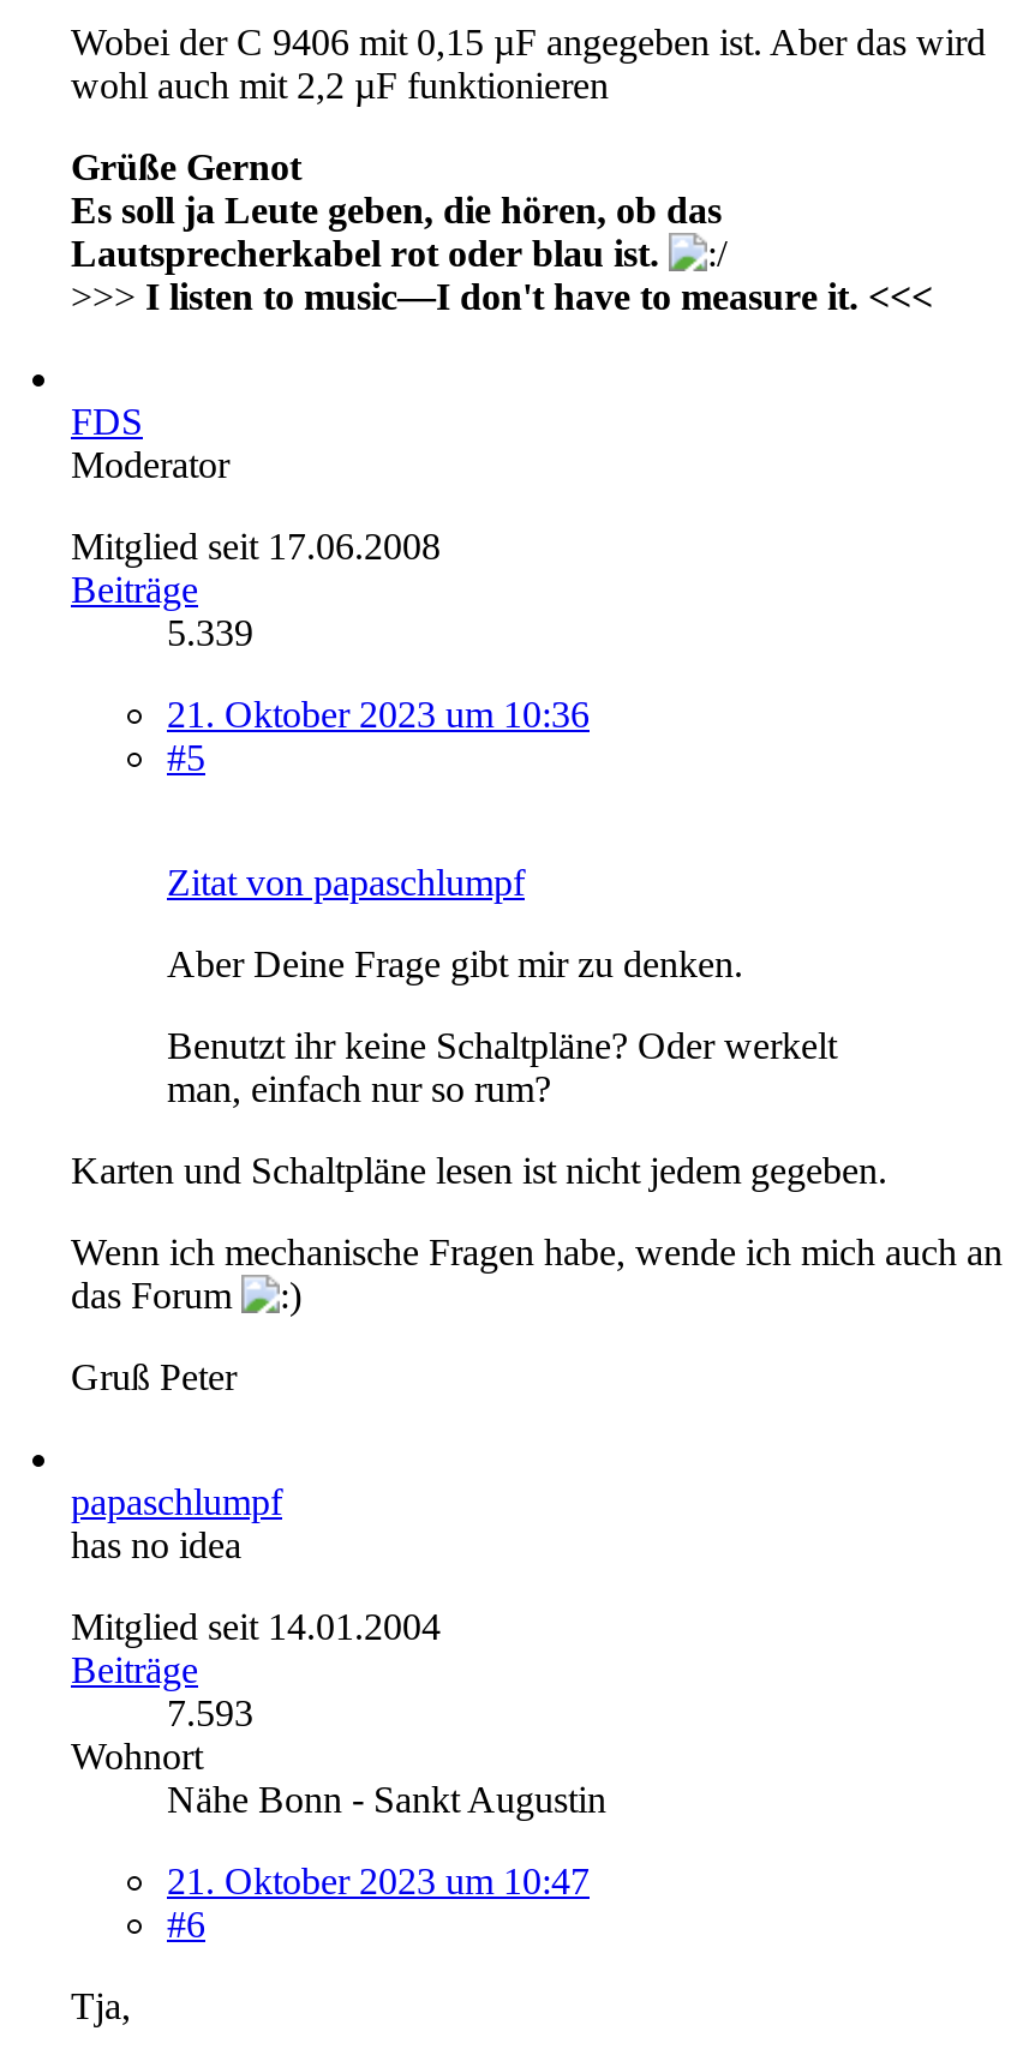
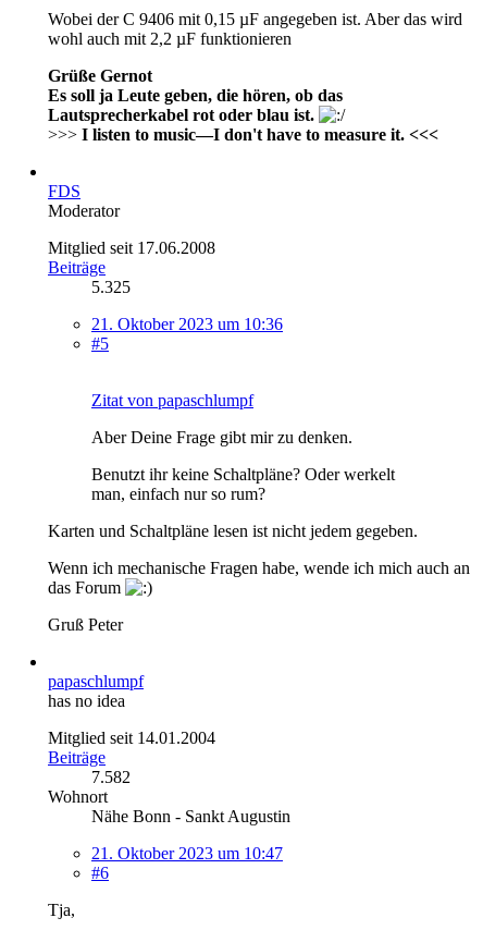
- 5.339
+ 5.325

- 7.593
+ 7.582
